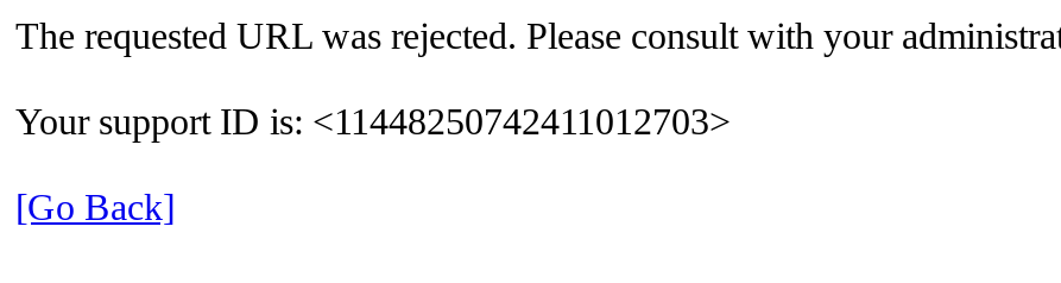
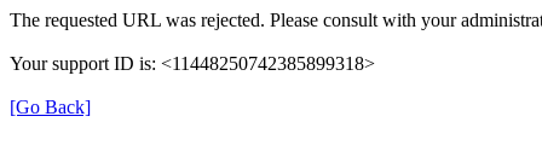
- Your support ID is: <11448250742411012703>
+ Your support ID is: <11448250742385899318>
